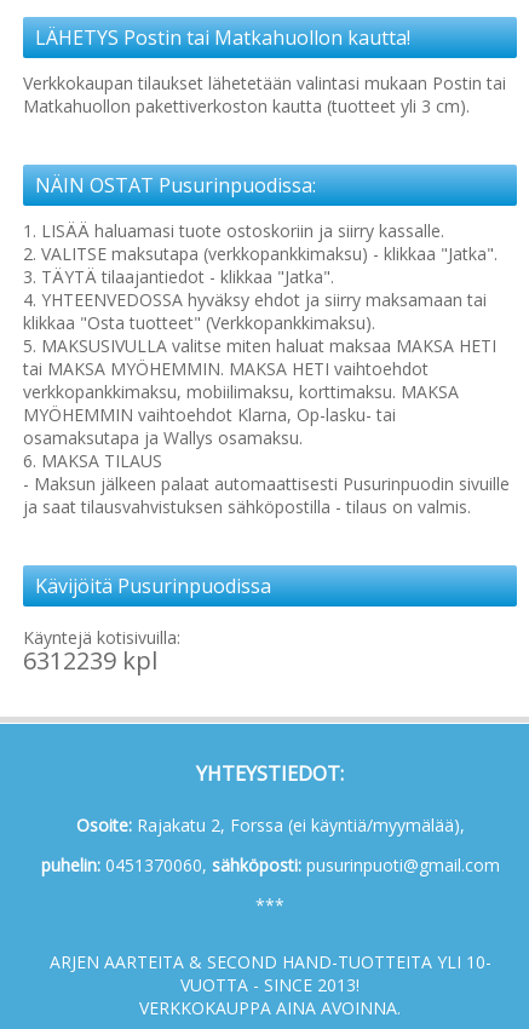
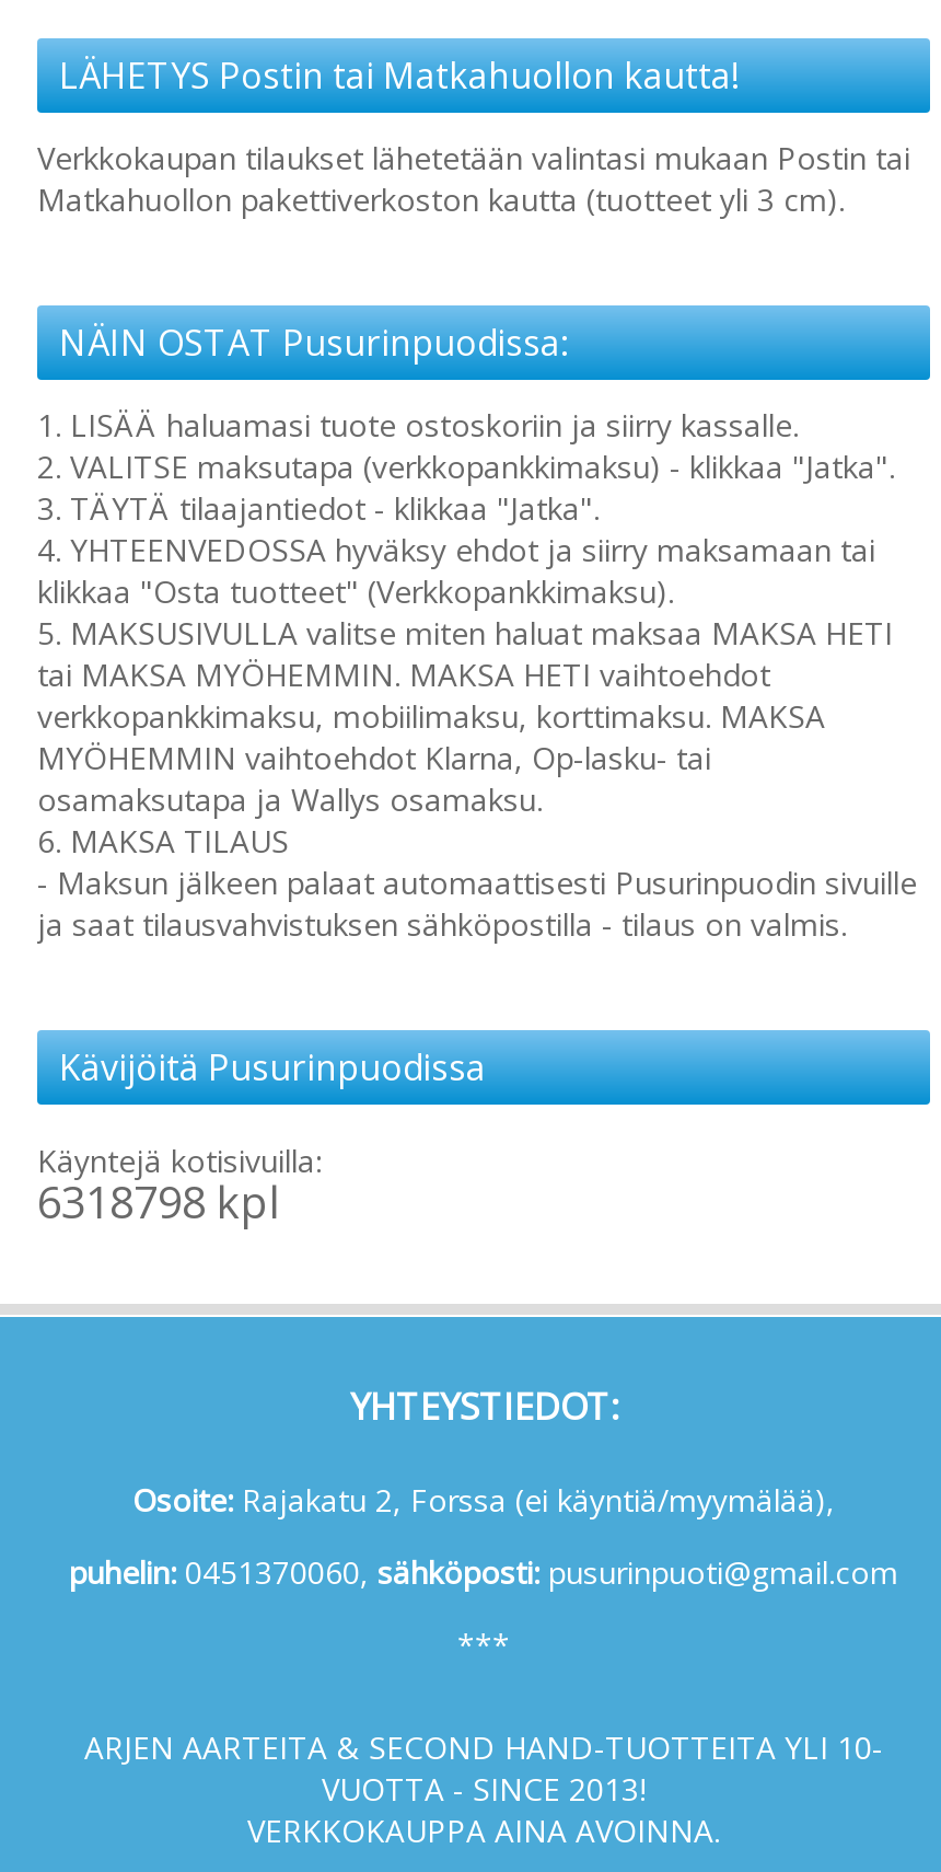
- 6312239 kpl
+ 6318798 kpl
